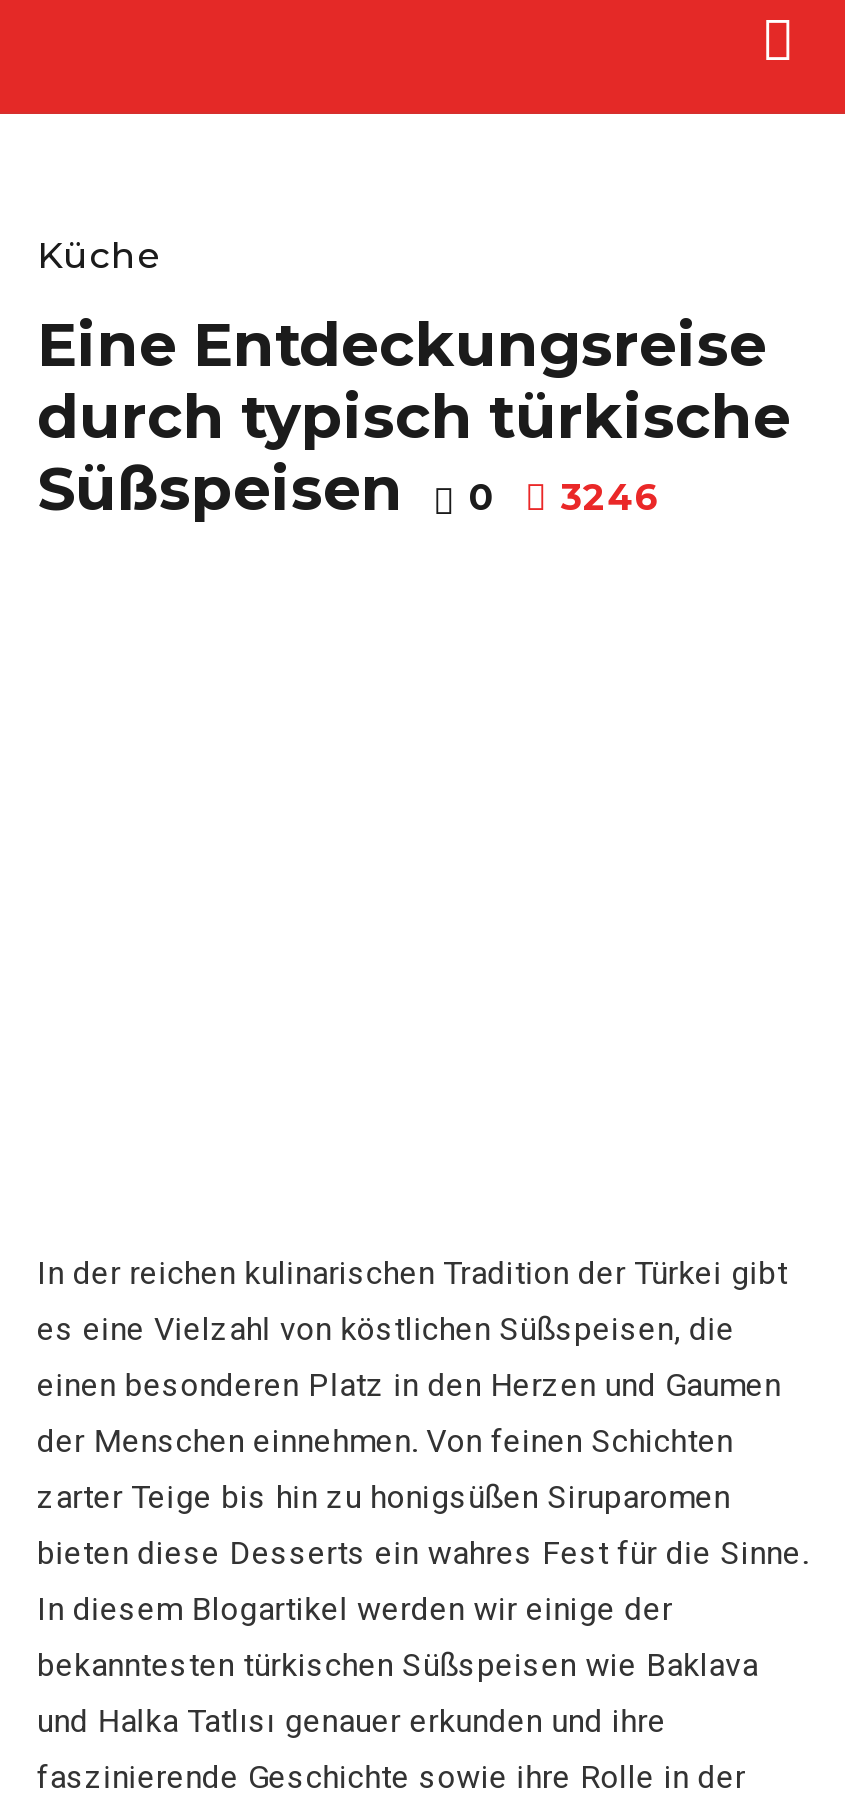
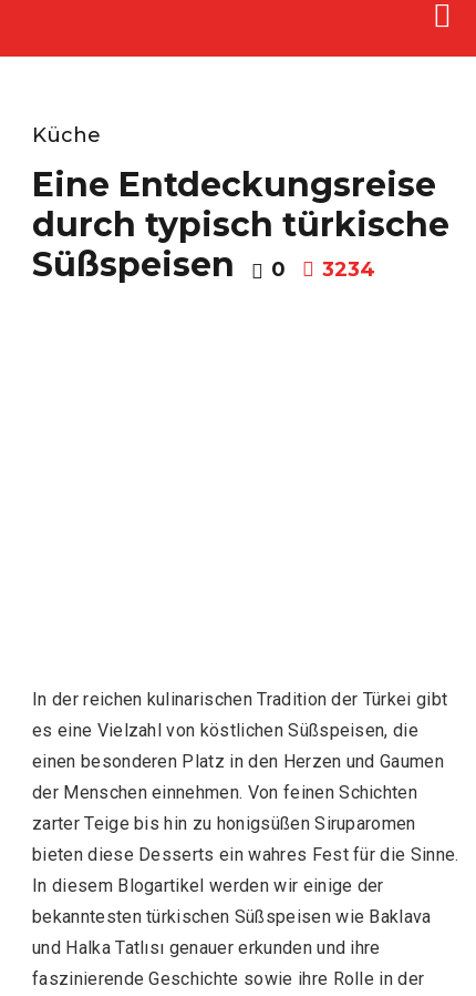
- Süßspeisen 0 3246
+ Süßspeisen 0 3234
